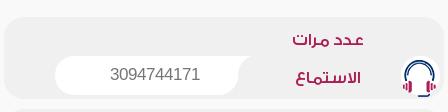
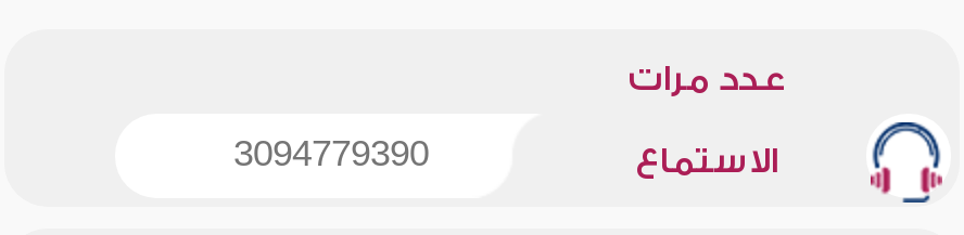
- 3094744171
+ 3094779390
